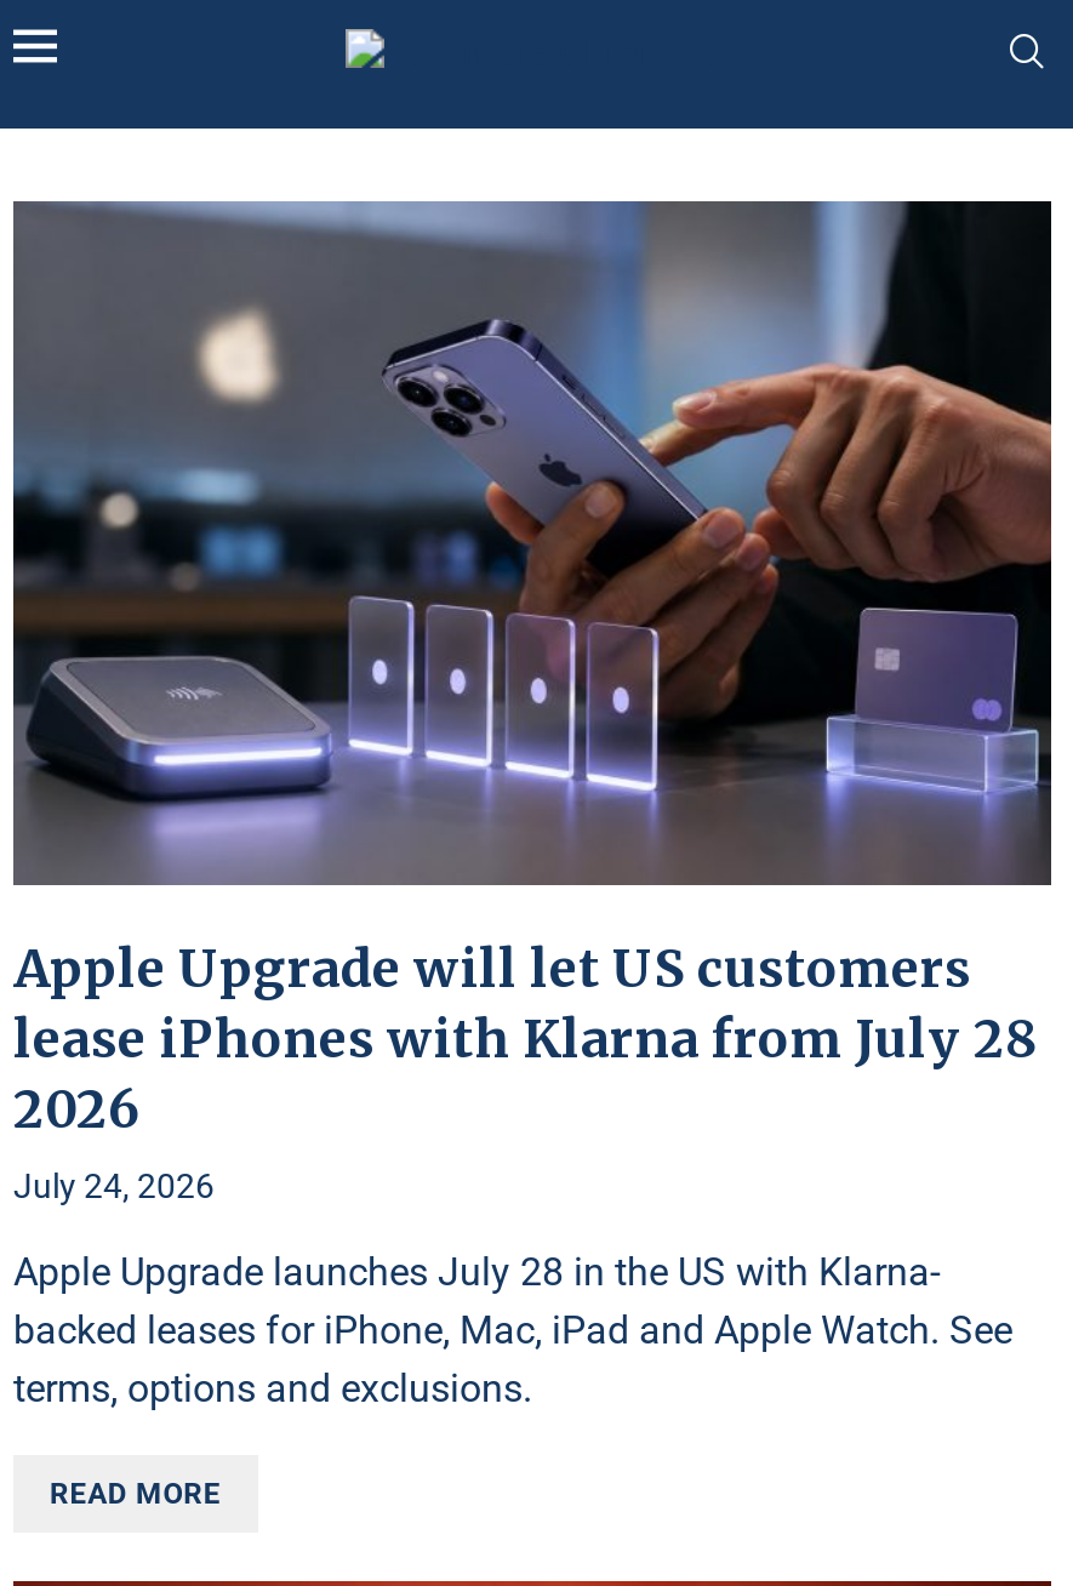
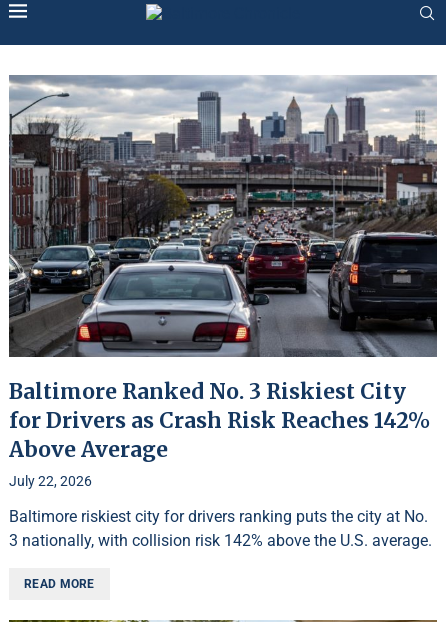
- [image]
- Apple Upgrade will let US customers
- lease iPhones with Klarna from July 28
- 2026
- July 24, 2026
+ [image]
+ Baltimore Ranked No. 3 Riskiest City
+ for Drivers as Crash Risk Reaches 142%
+ Above Average
+ July 22, 2026

- Apple Upgrade launches July 28 in the US with Klarna-
- backed leases for iPhone, Mac, iPad and Apple Watch. See
- terms, options and exclusions.
+ Baltimore riskiest city for drivers ranking puts the city at No.
+ 3 nationally, with collision risk 142% above the U.S. average.
